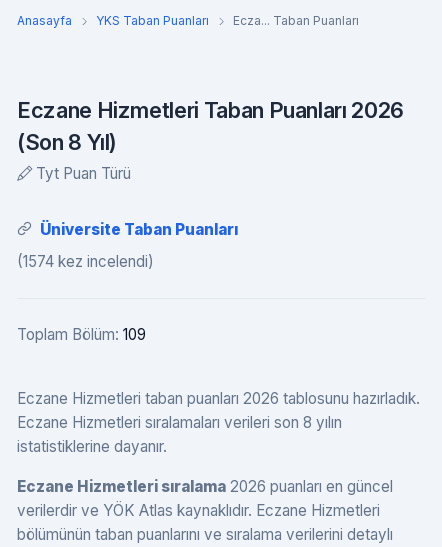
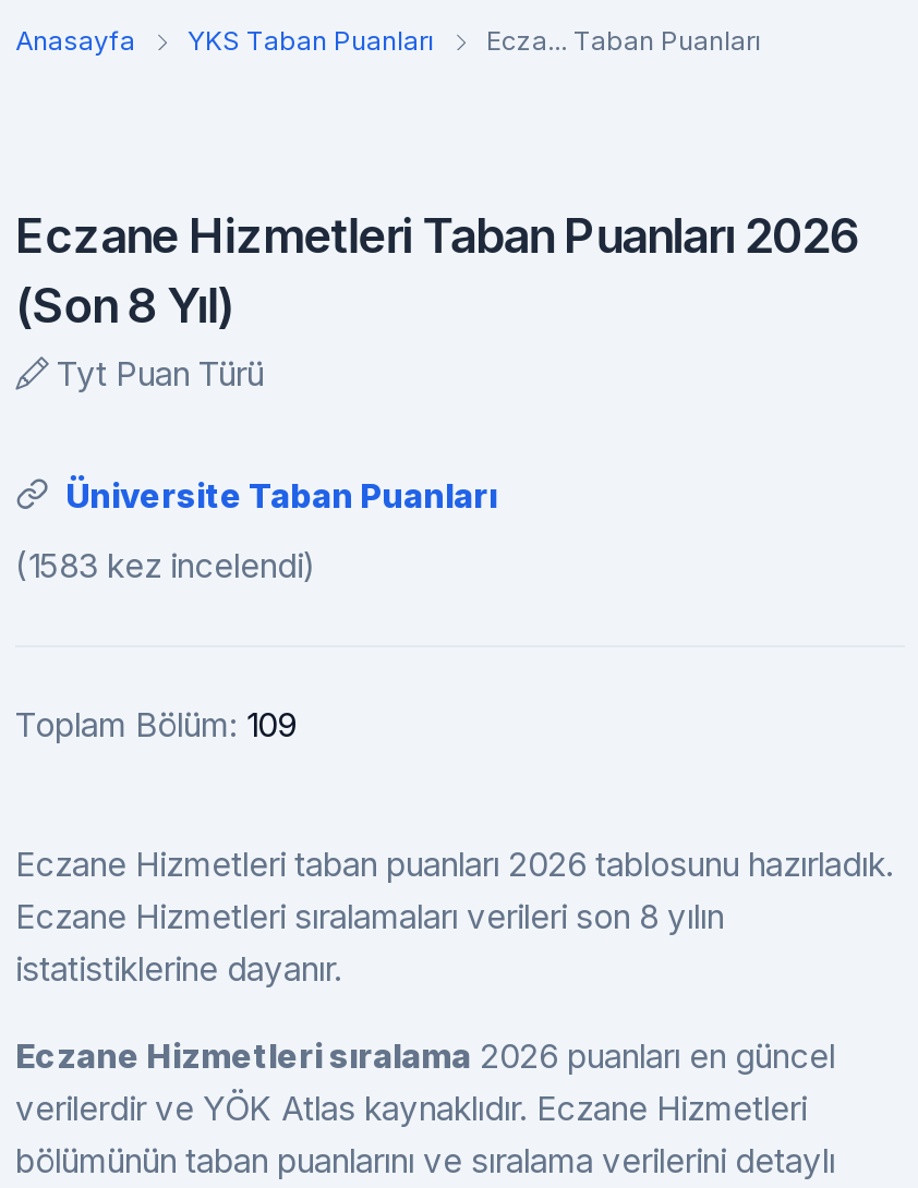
- (1574 kez incelendi)
+ (1583 kez incelendi)
